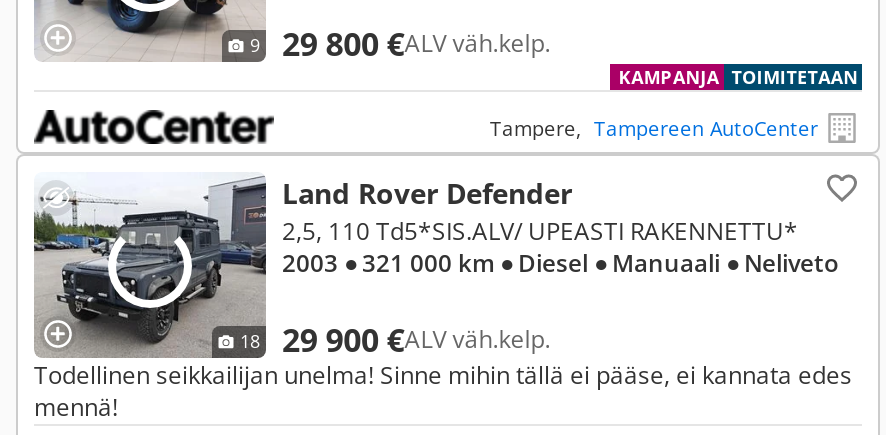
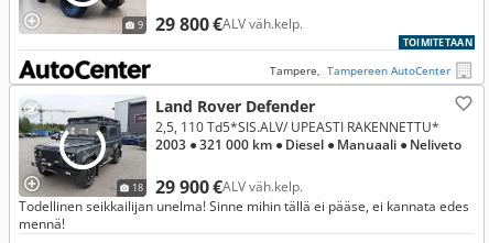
- KAMPANJA
